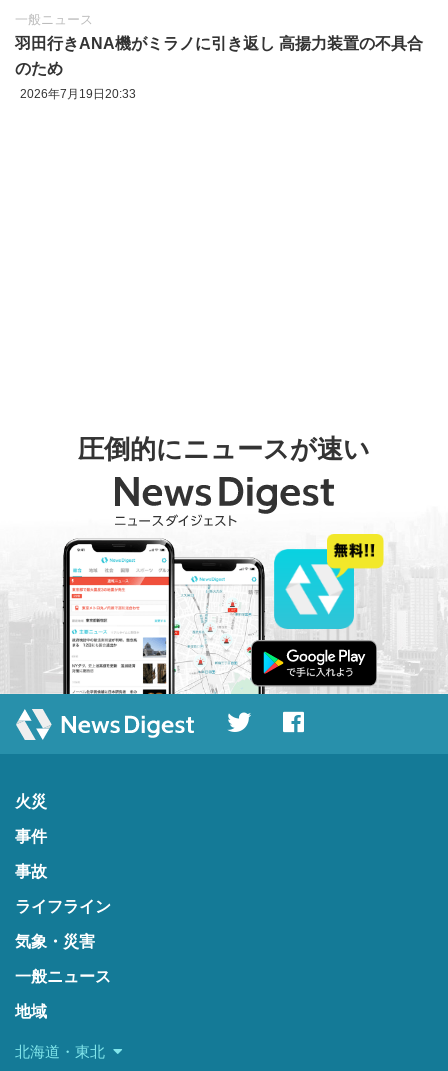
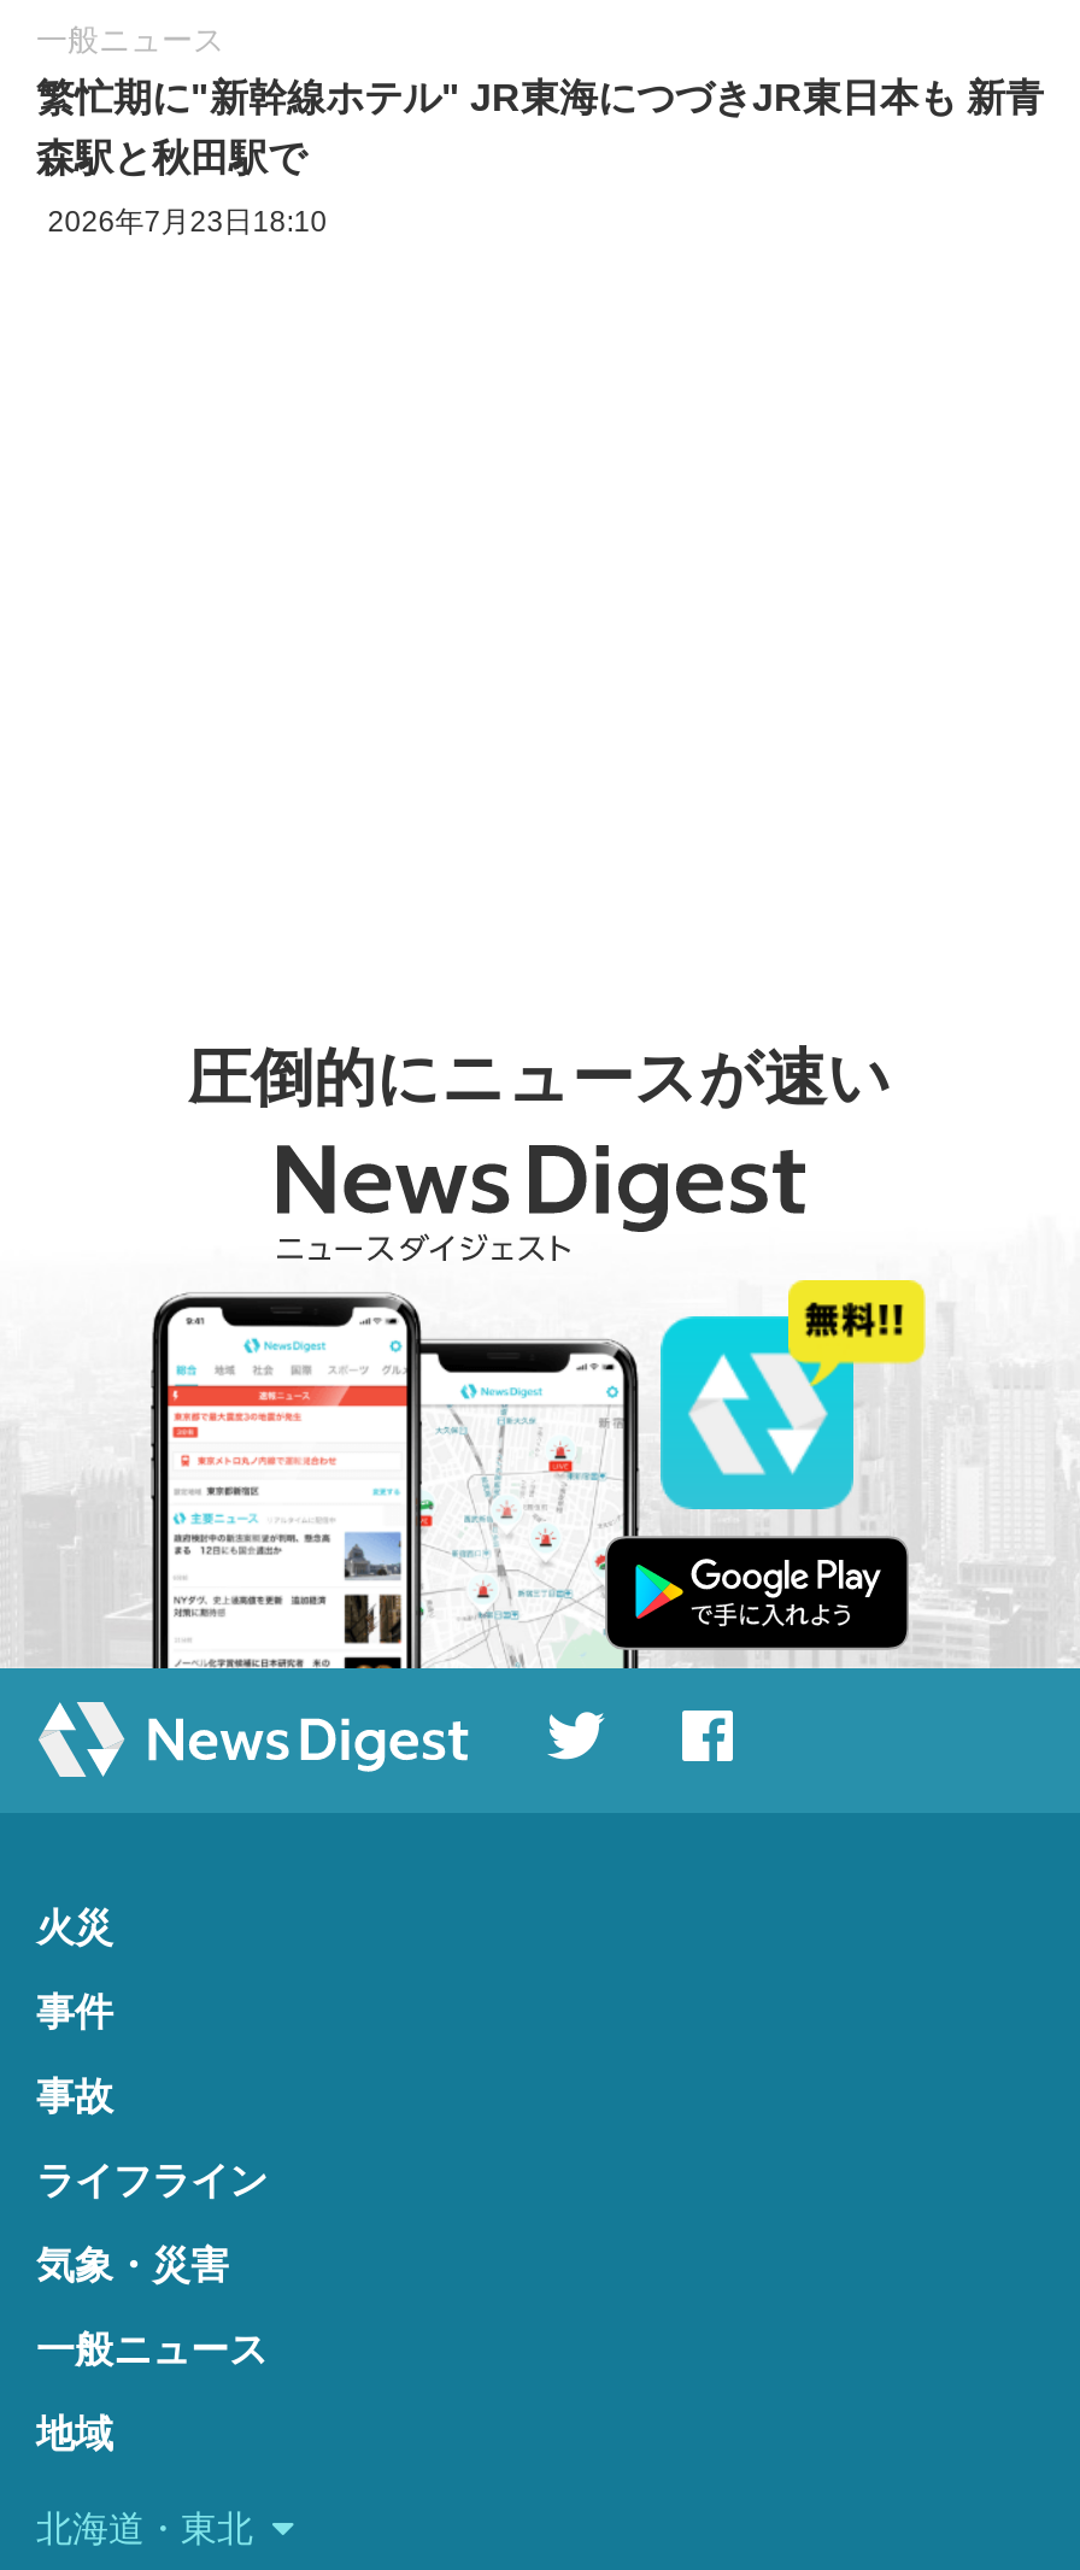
- 羽田行きANA機がミラノに引き返し 高揚力装置の不具合
+ 繁忙期に"新幹線ホテル" JR東海につづきJR東日本も 新青

- のため
+ 森駅と秋田駅で

- 2026年7月19日20:33
+ 2026年7月23日18:10
